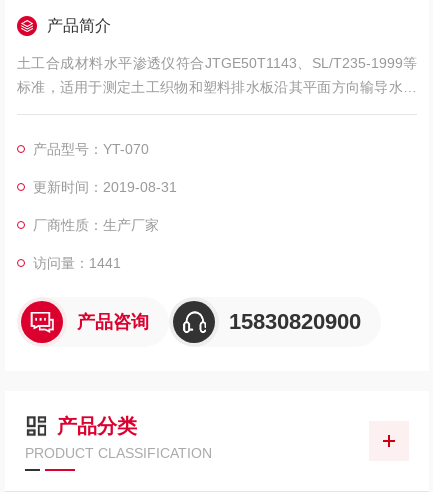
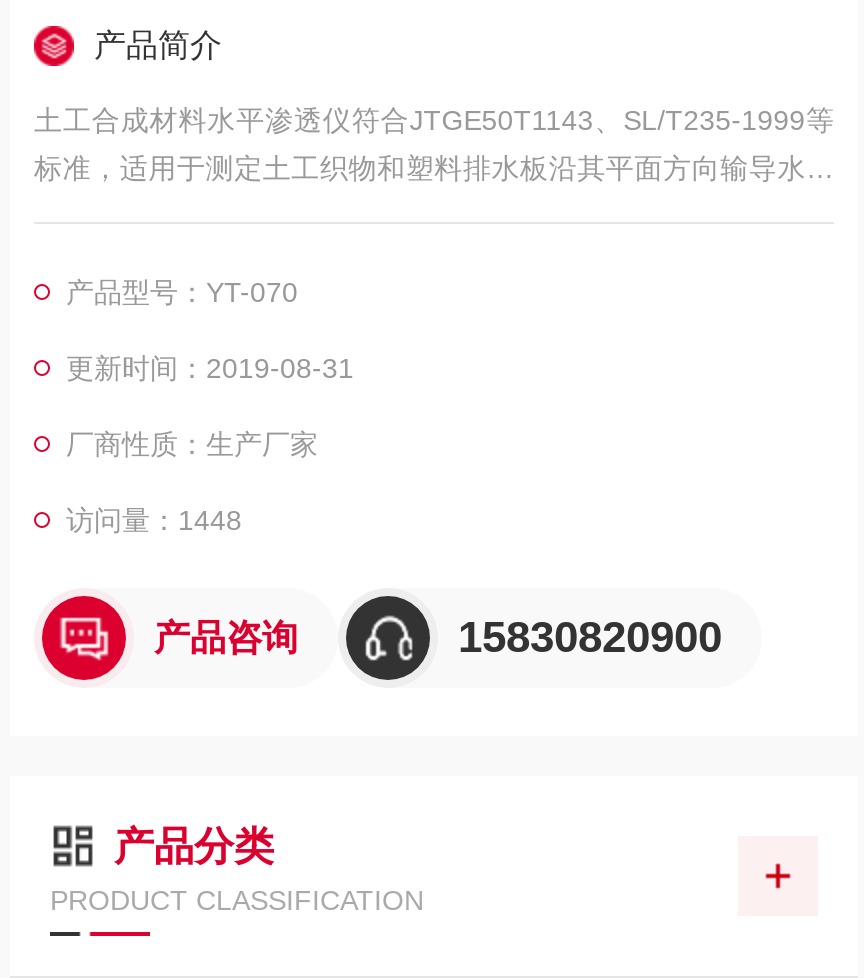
- 访问量：1441
+ 访问量：1448
